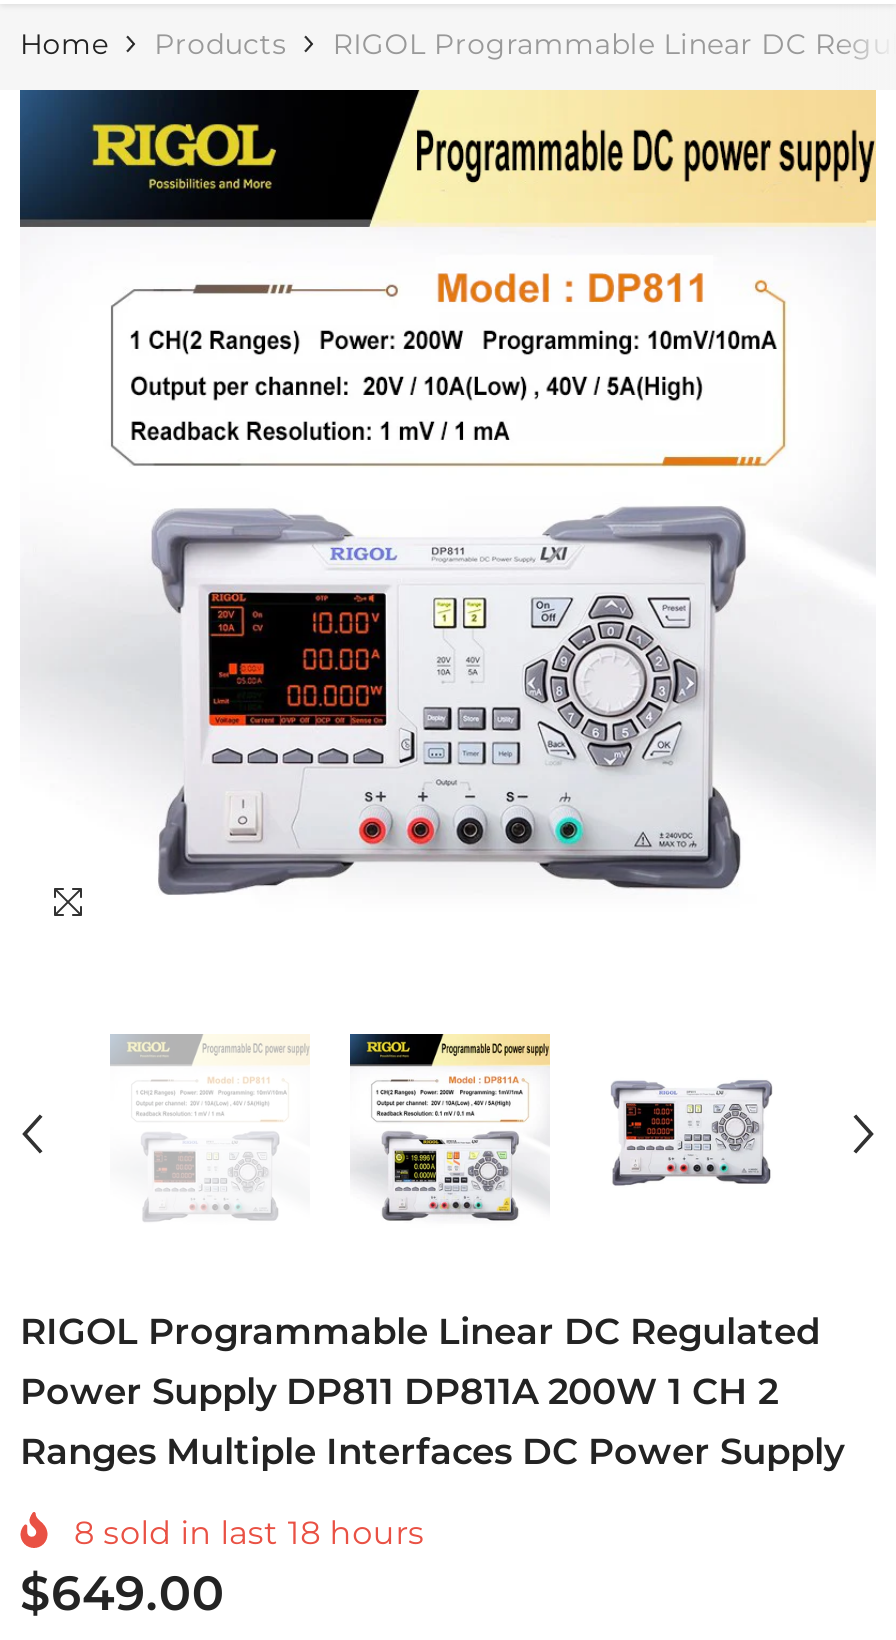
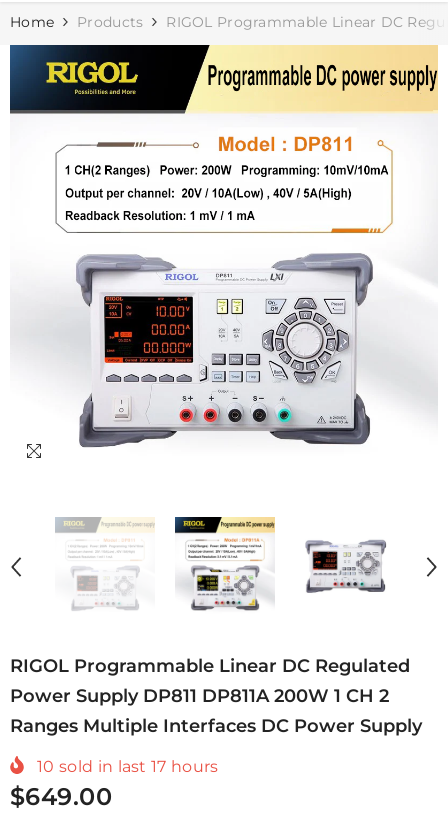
- 8 sold in last 18 hours
+ 10 sold in last 17 hours
